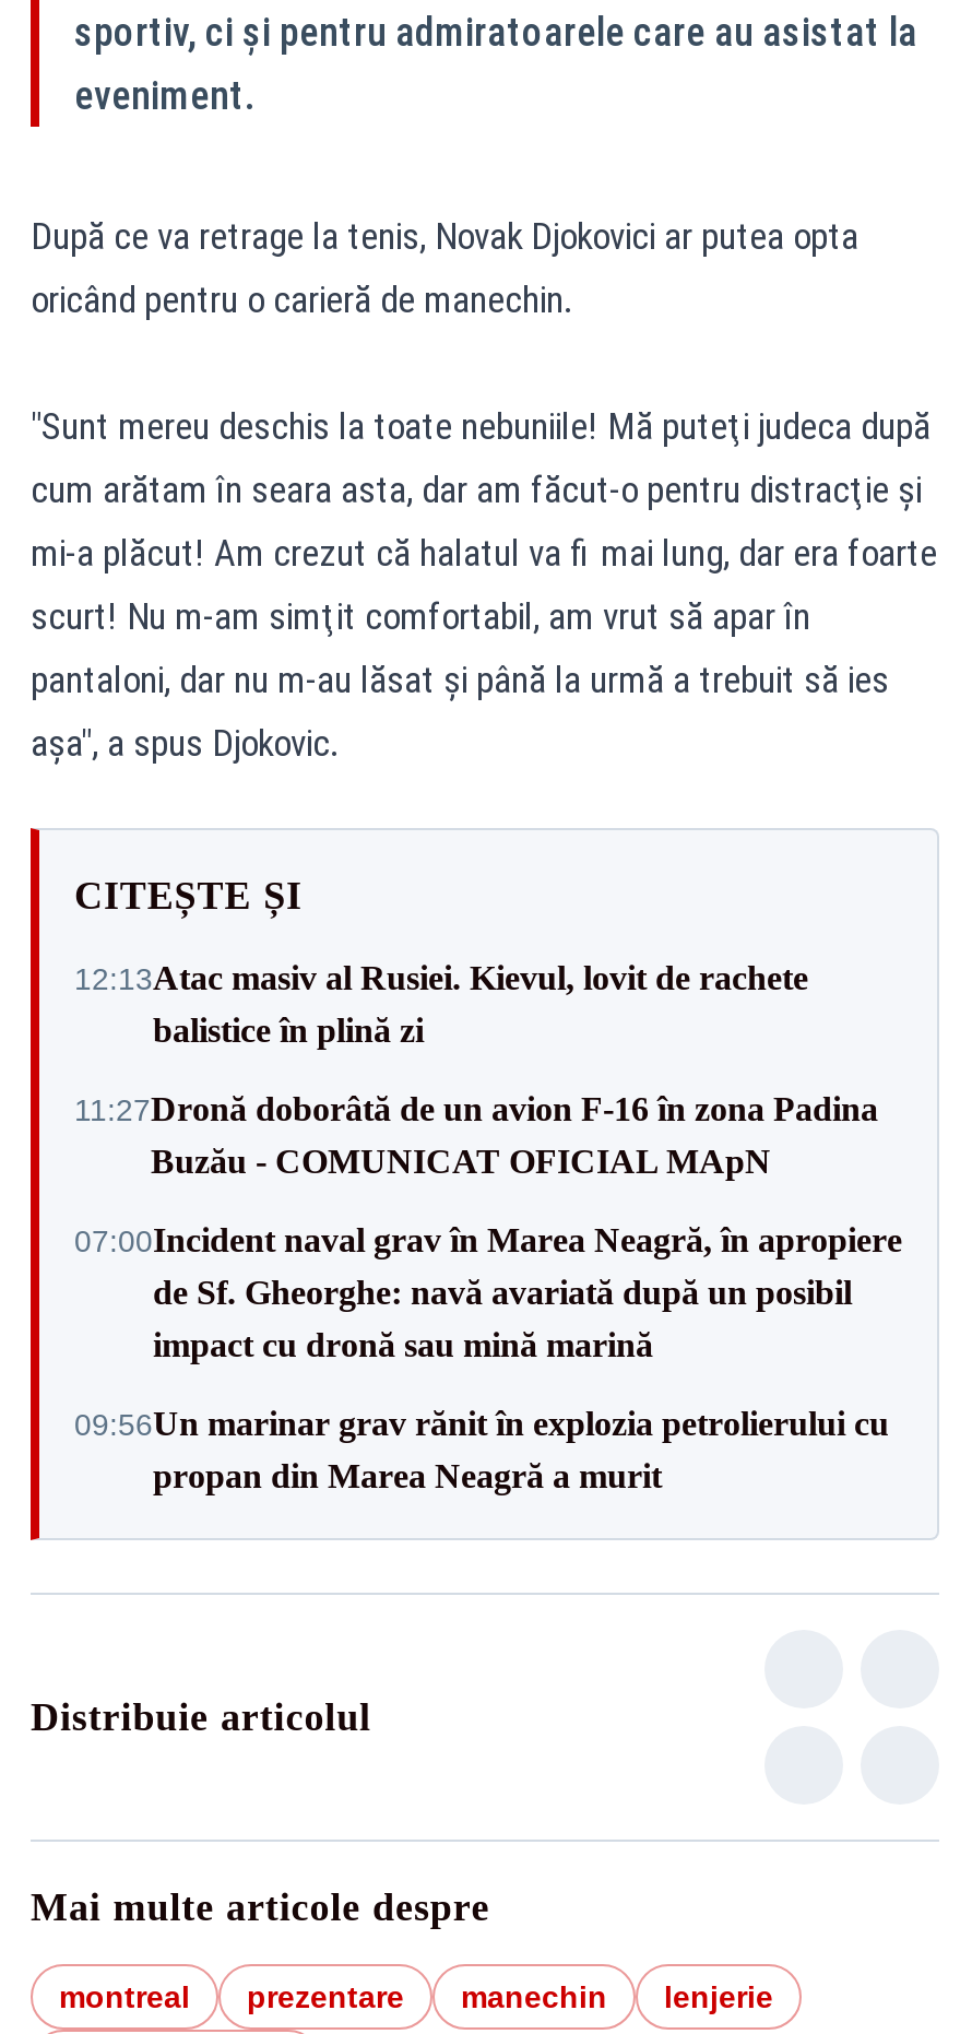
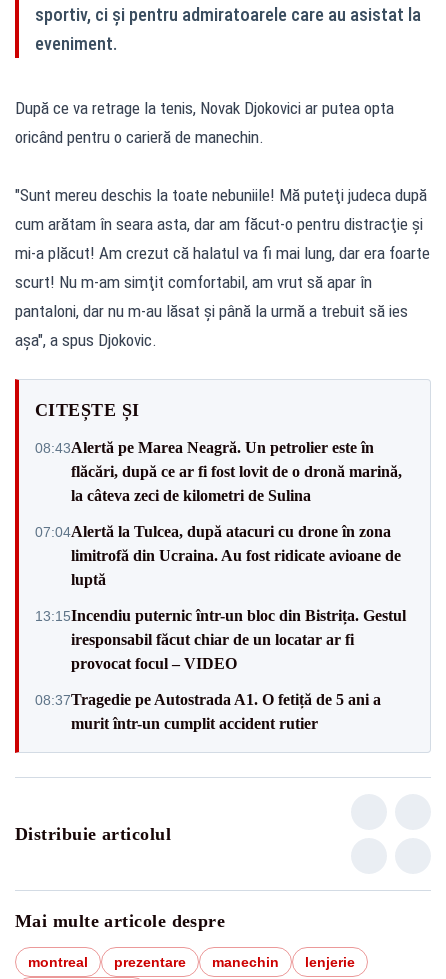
- 12:13Atac masiv al Rusiei. Kievul, lovit de rachete
- balistice în plină zi
+ 08:43Alertă pe Marea Neagră. Un petrolier este în
+ flăcări, după ce ar fi fost lovit de o dronă marină,
+ la câteva zeci de kilometri de Sulina

- 11:27Dronă doborâtă de un avion F‑16 în zona Padina
- Buzău - COMUNICAT OFICIAL MApN
+ 07:04Alertă la Tulcea, după atacuri cu drone în zona
+ limitrofă din Ucraina. Au fost ridicate avioane de
+ luptă

- 07:00Incident naval grav în Marea Neagră, în apropiere
- de Sf. Gheorghe: navă avariată după un posibil
- impact cu dronă sau mină marină
+ 13:15Incendiu puternic într-un bloc din Bistrița. Gestul
+ iresponsabil făcut chiar de un locatar ar fi
+ provocat focul – VIDEO

- 09:56Un marinar grav rănit în explozia petrolierului cu
- propan din Marea Neagră a murit
+ 08:37Tragedie pe Autostrada A1. O fetiță de 5 ani a
+ murit într-un cumplit accident rutier
